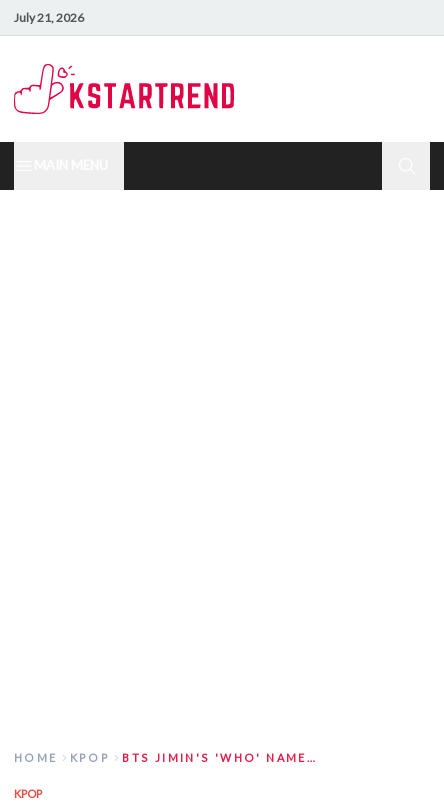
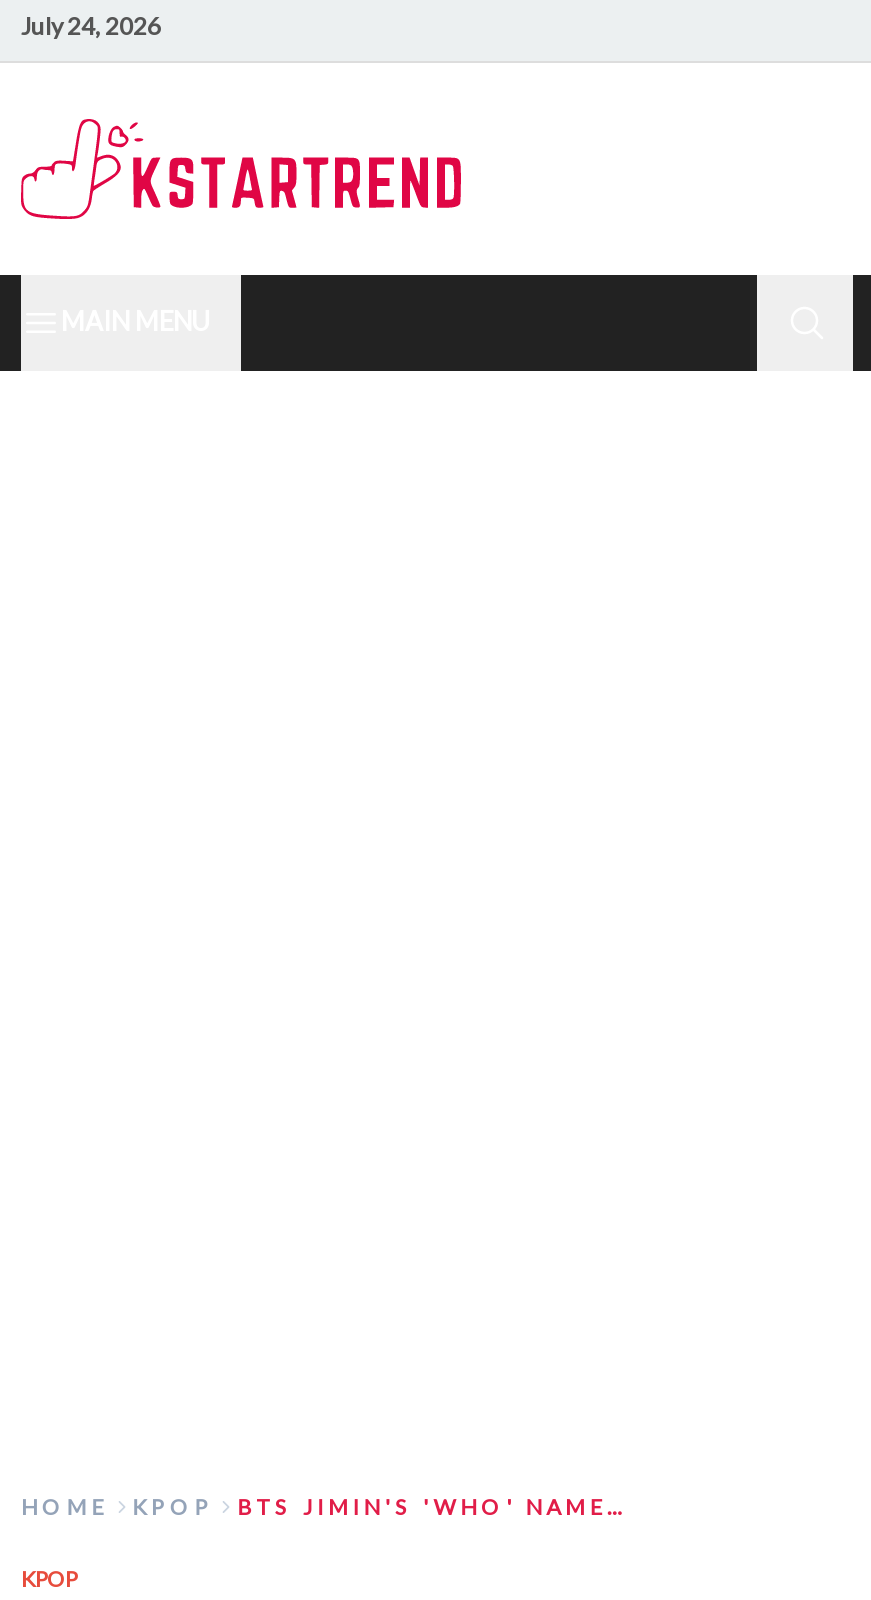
- July 21, 2026
+ July 24, 2026
